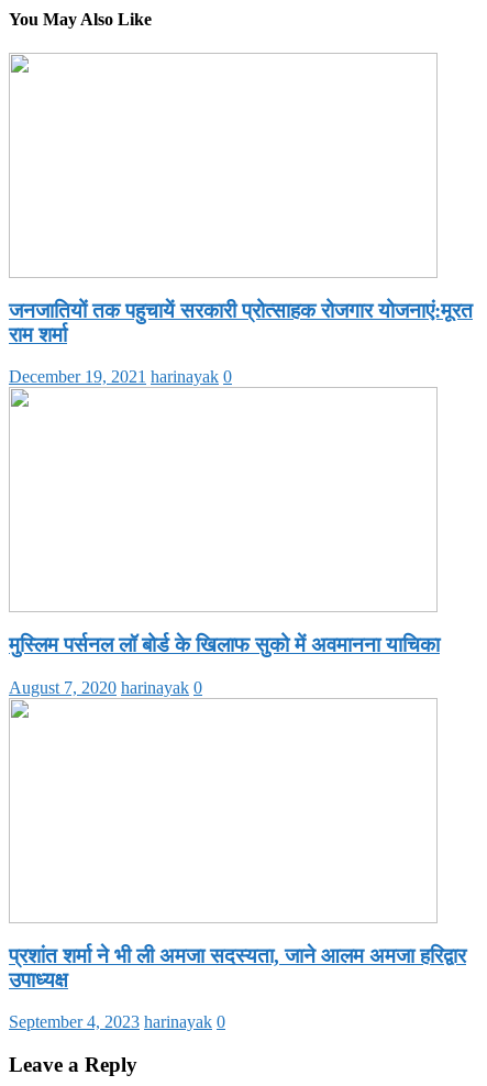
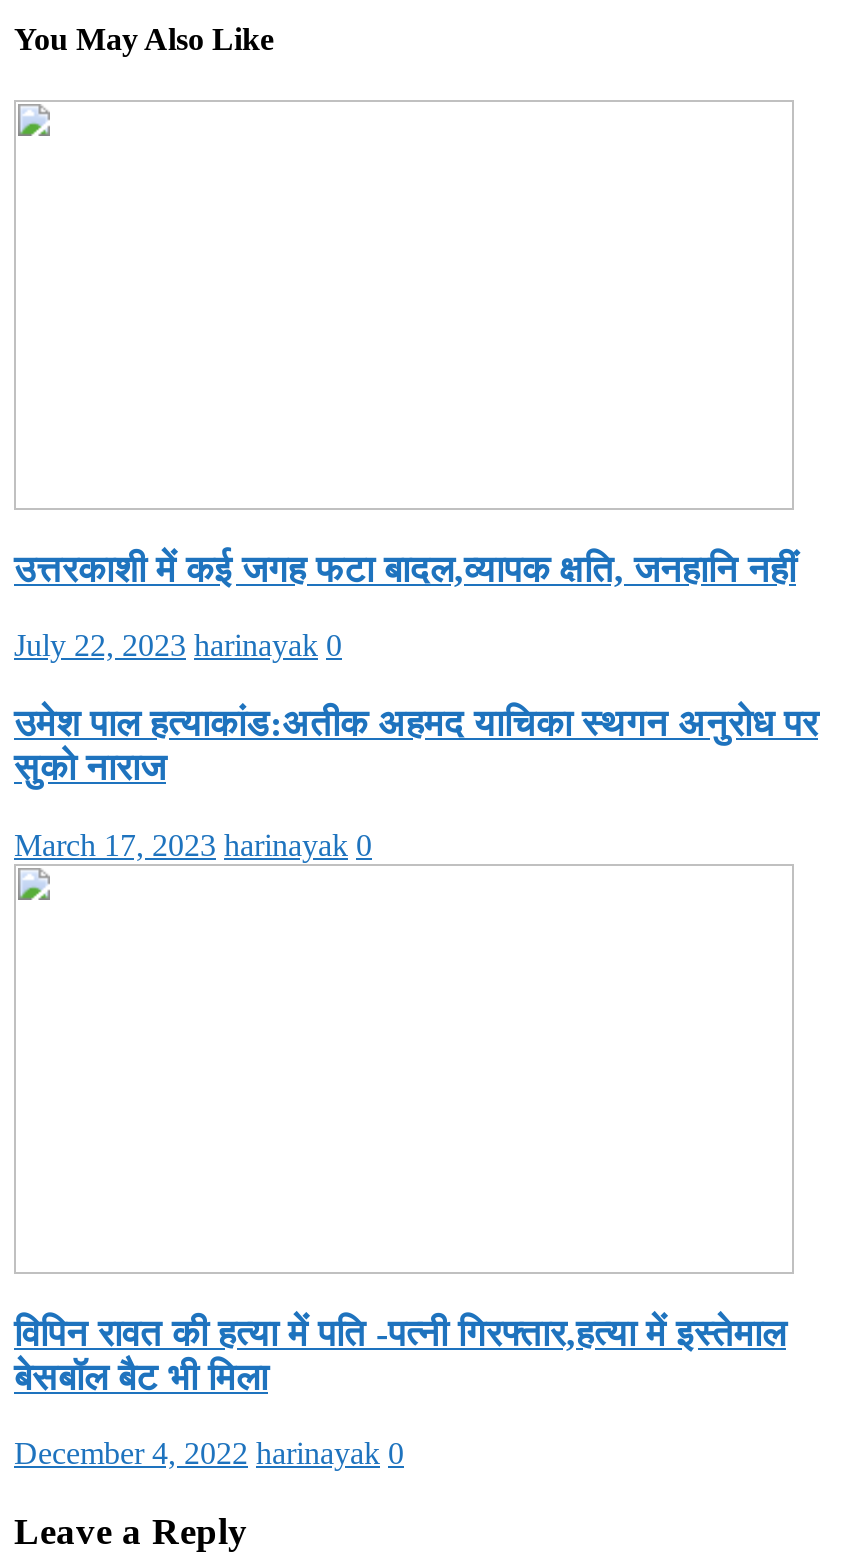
- जनजातियों तक पहुचायें सरकारी प्रोत्साहक रोजगार योजनाएं:मूरत
- राम शर्मा
+ उत्तरकाशी में कई जगह फटा बादल,व्यापक क्षति, जनहानि नहीं

- December 19, 2021 harinayak 0
+ July 22, 2023 harinayak 0

- मुस्लिम पर्सनल लॉ बोर्ड के खिलाफ सुको में अवमानना याचिका
+ उमेश पाल हत्याकांड:अतीक अहमद याचिका स्थगन अनुरोध पर
+ सुको नाराज

- August 7, 2020 harinayak 0
+ March 17, 2023 harinayak 0

- प्रशांत शर्मा ने भी ली अमजा सदस्यता, जाने आलम अमजा हरिद्वार
- उपाध्यक्ष
+ विपिन रावत की हत्या में पति -पत्नी गिरफ्तार,हत्या में इस्तेमाल
+ बेसबॉल बैट भी मिला

- September 4, 2023 harinayak 0
+ December 4, 2022 harinayak 0
